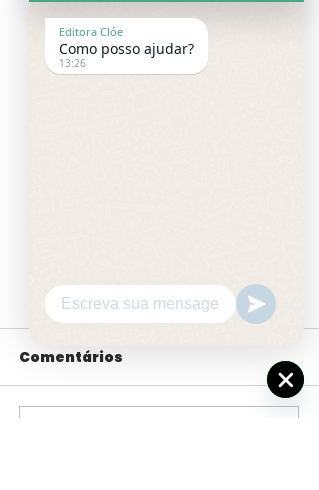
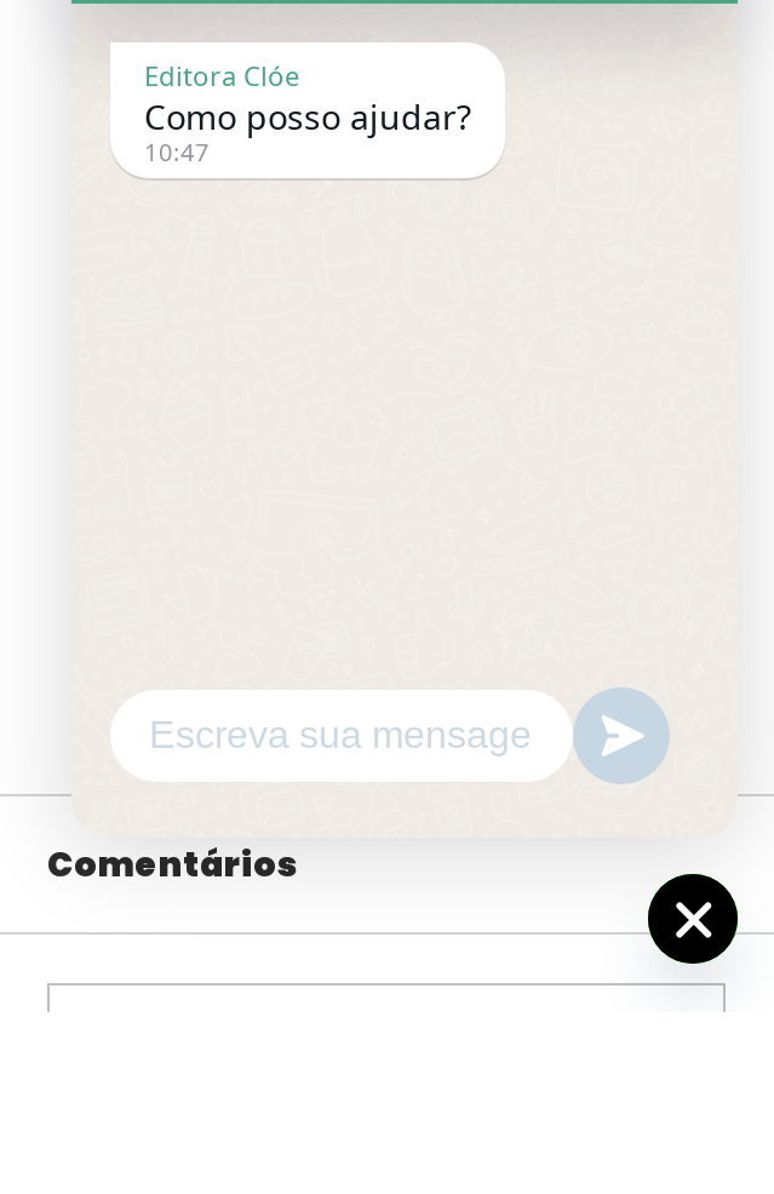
- 13:26
+ 10:47
